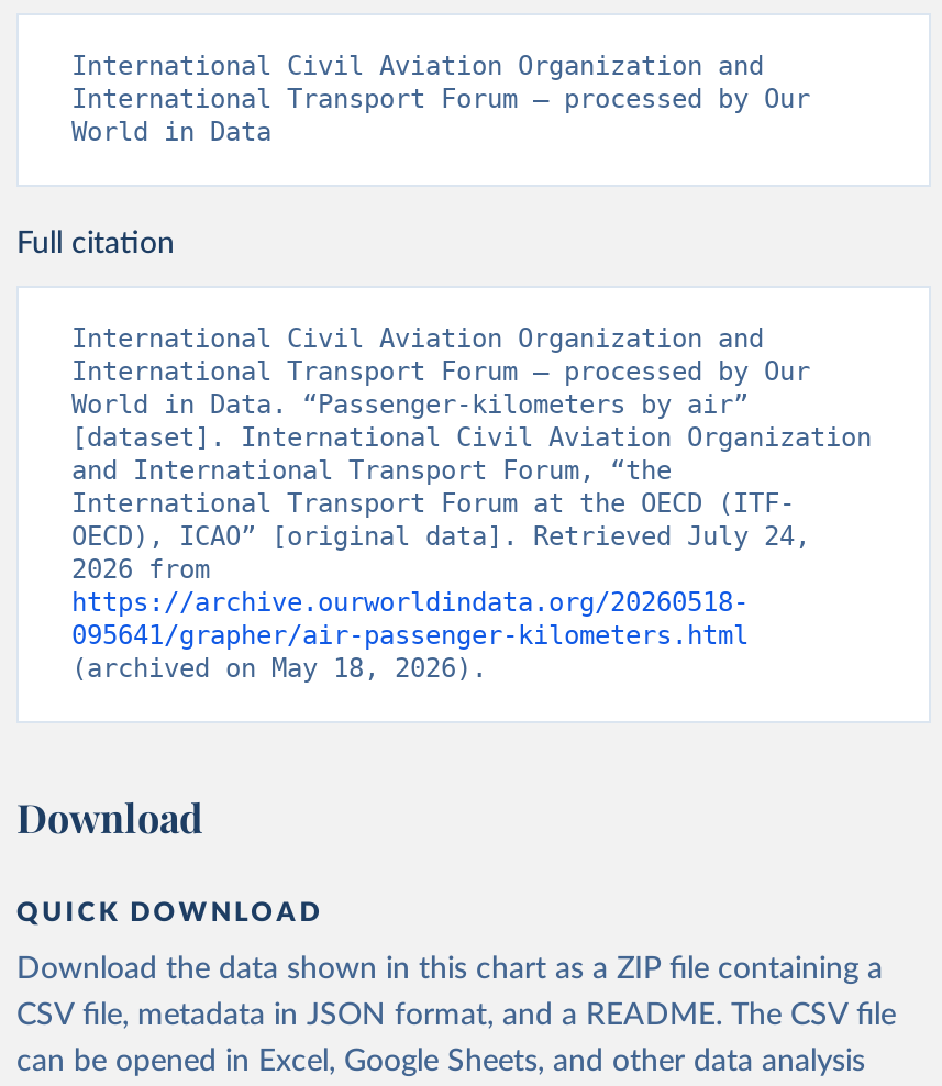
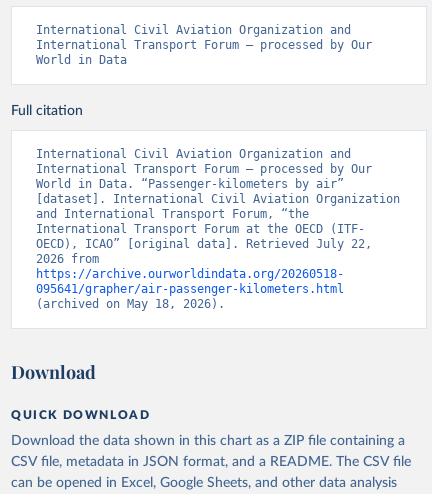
- OECD), ICAO” [original data]. Retrieved July 24,
+ OECD), ICAO” [original data]. Retrieved July 22,
